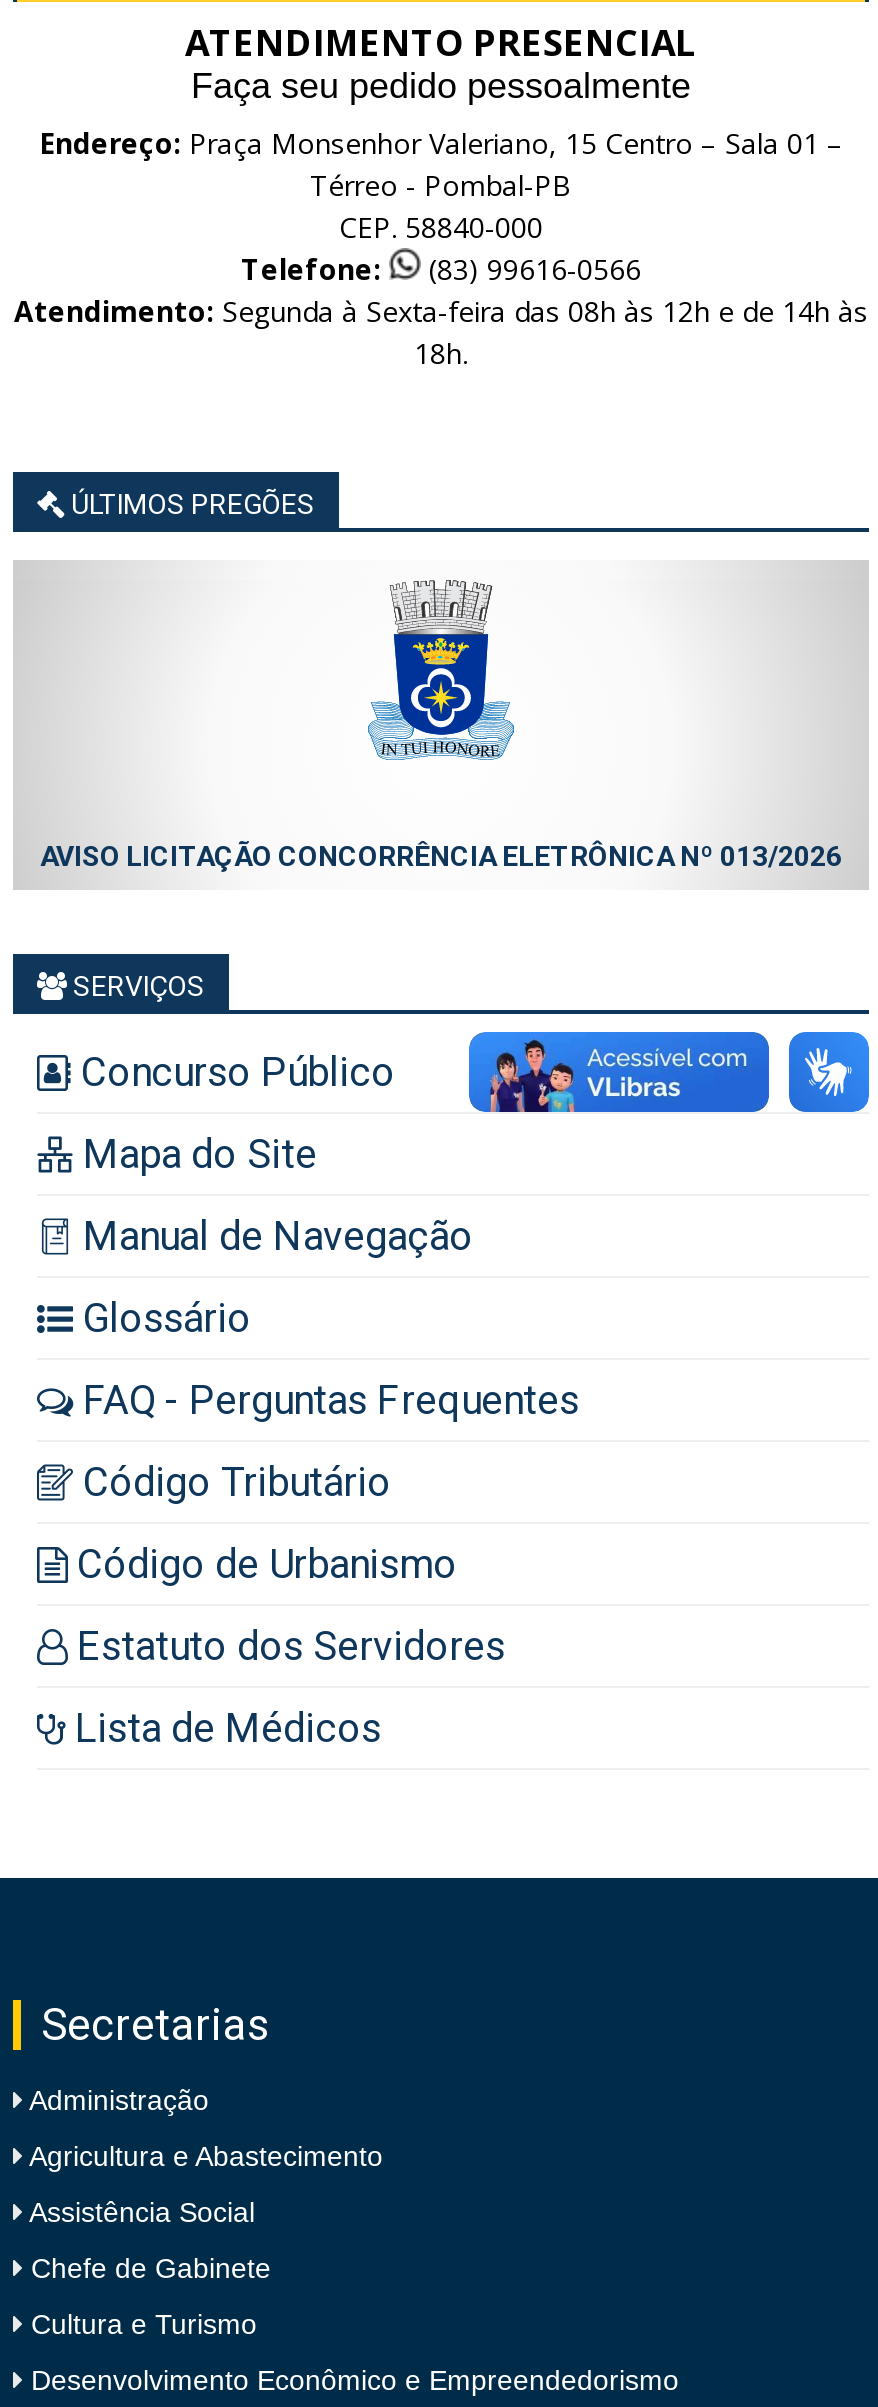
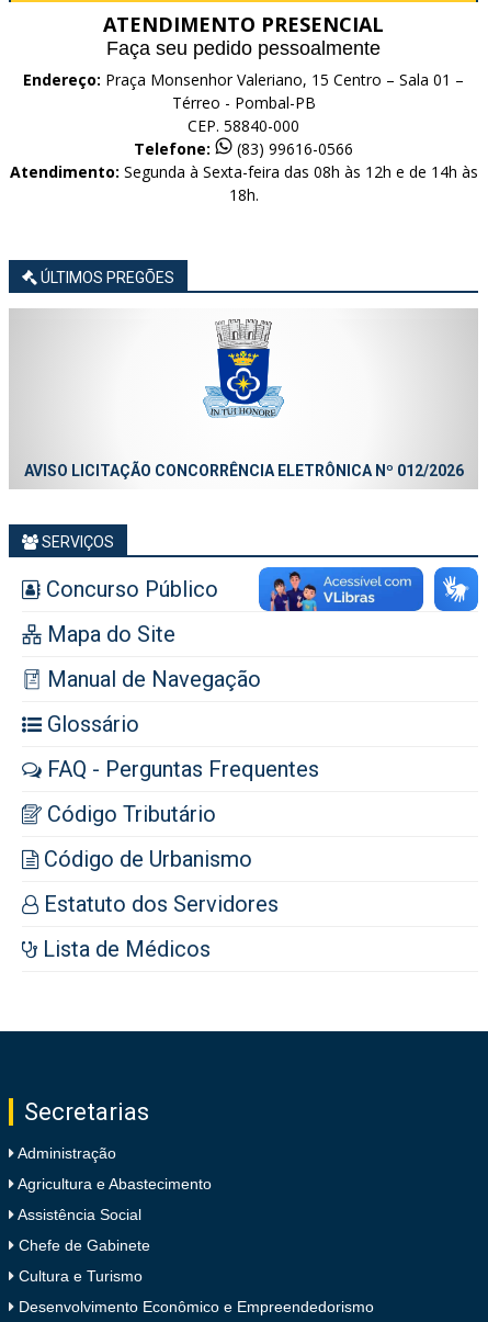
- AVISO LICITAÇÃO CONCORRÊNCIA ELETRÔNICA Nº 013/2026
+ AVISO LICITAÇÃO CONCORRÊNCIA ELETRÔNICA Nº 012/2026
